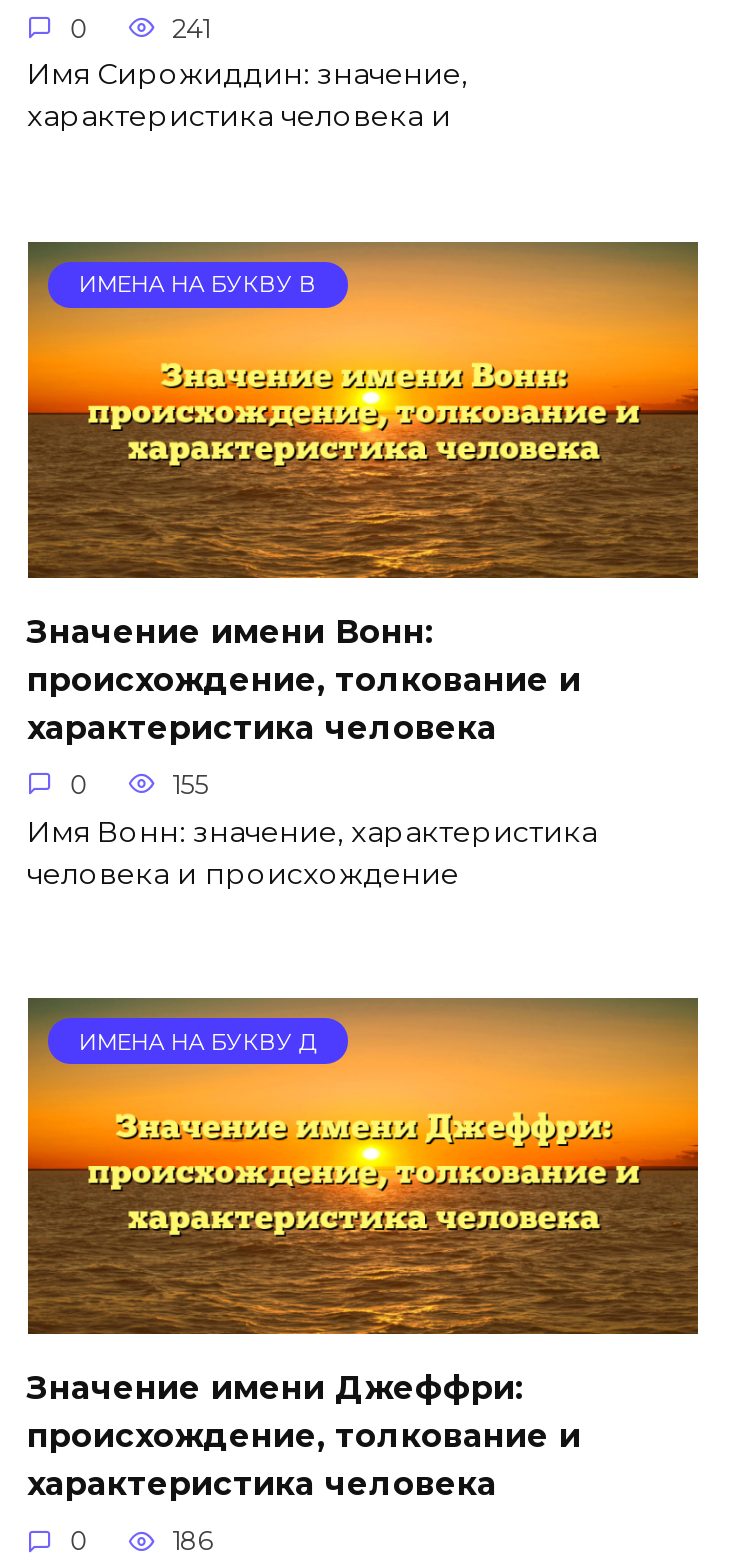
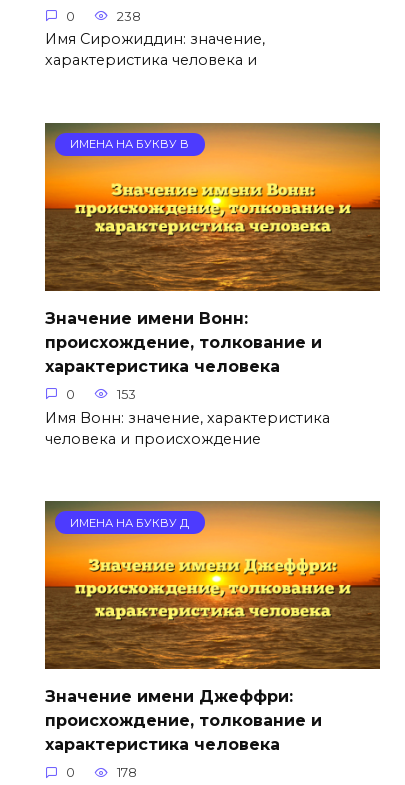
- 241
+ 238

- 155
+ 153

- 186
+ 178
